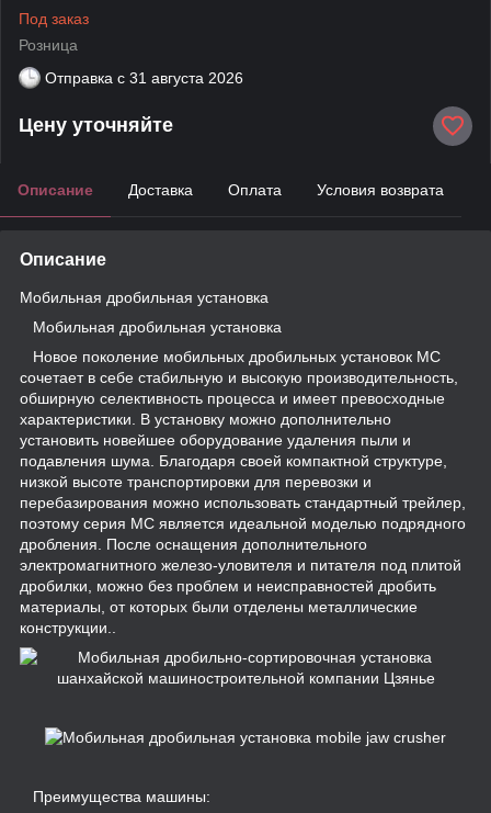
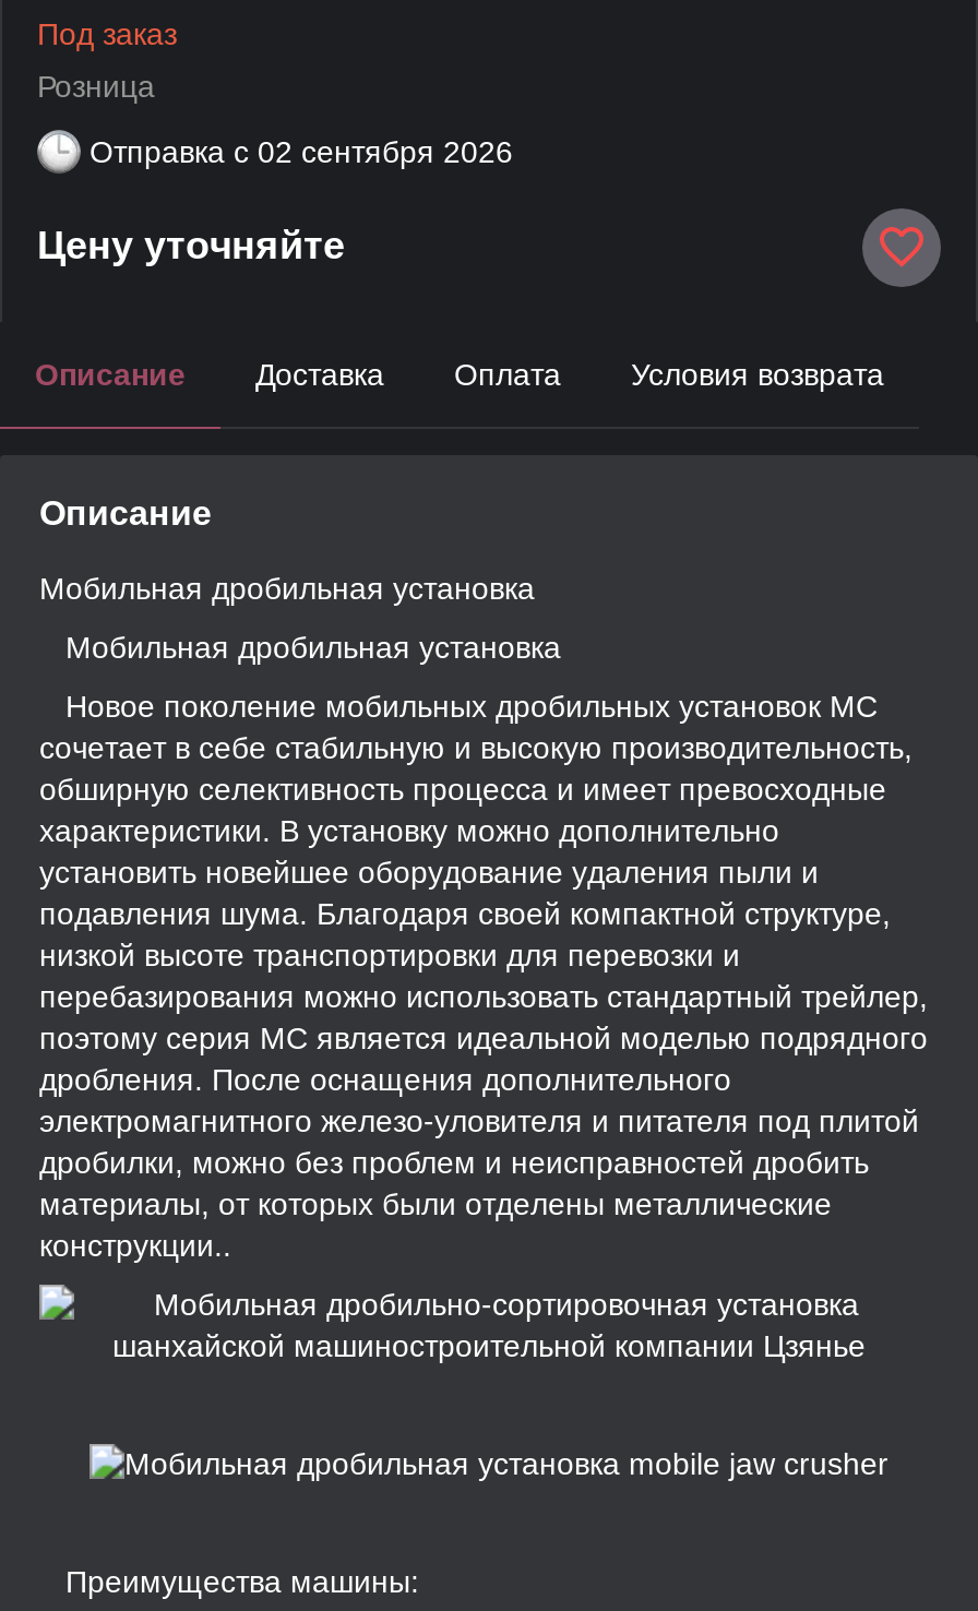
- Отправка с 31 августа 2026
+ Отправка с 02 сентября 2026
